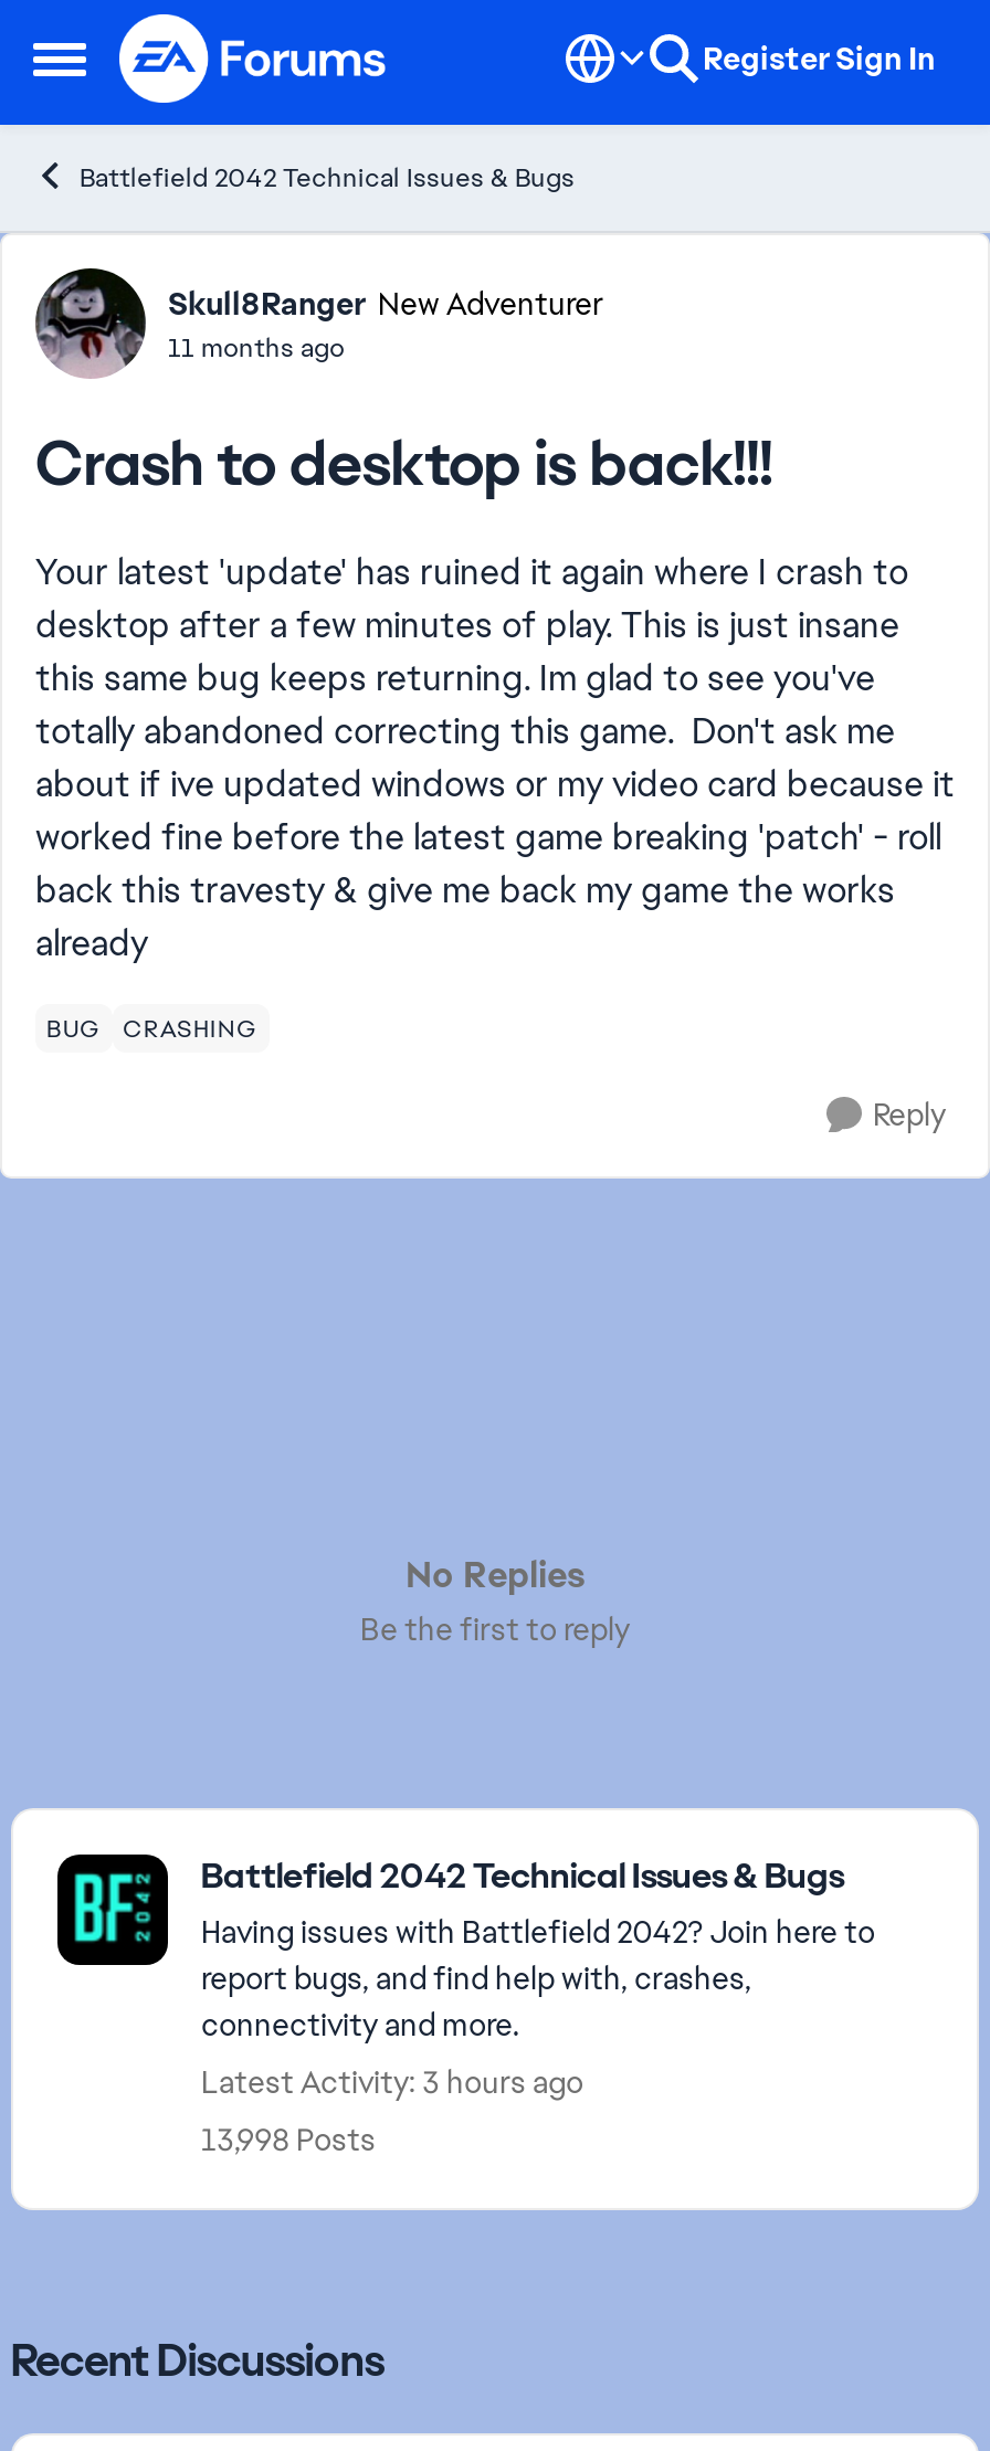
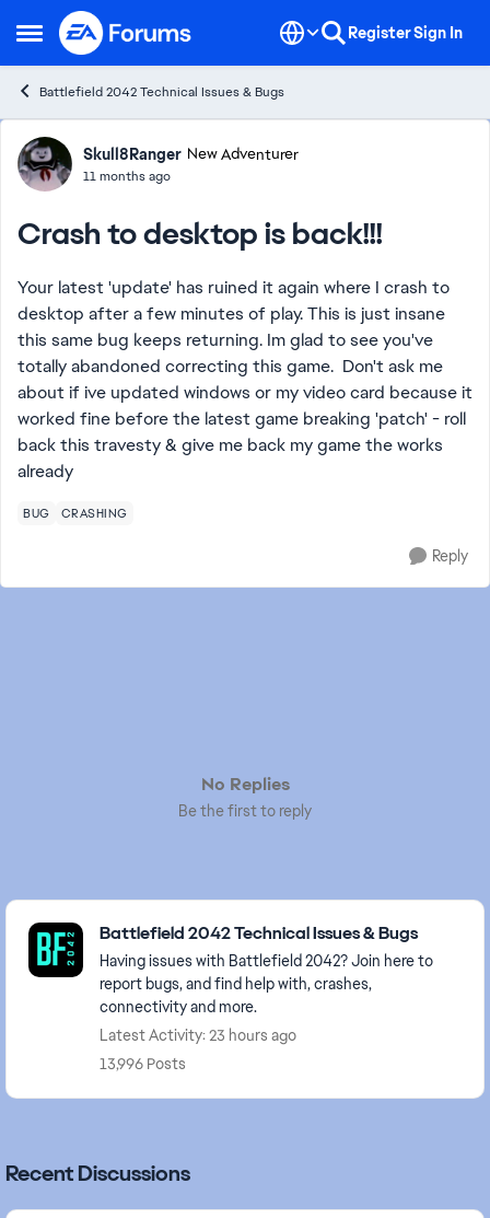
- Latest Activity: 3 hours ago
+ Latest Activity: 23 hours ago

- 13,998 Posts
+ 13,996 Posts
